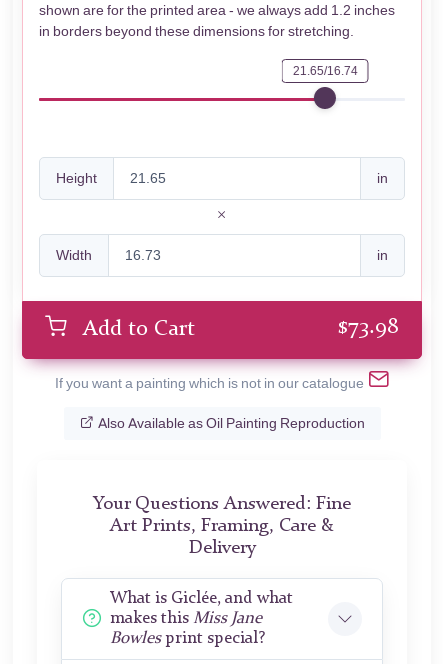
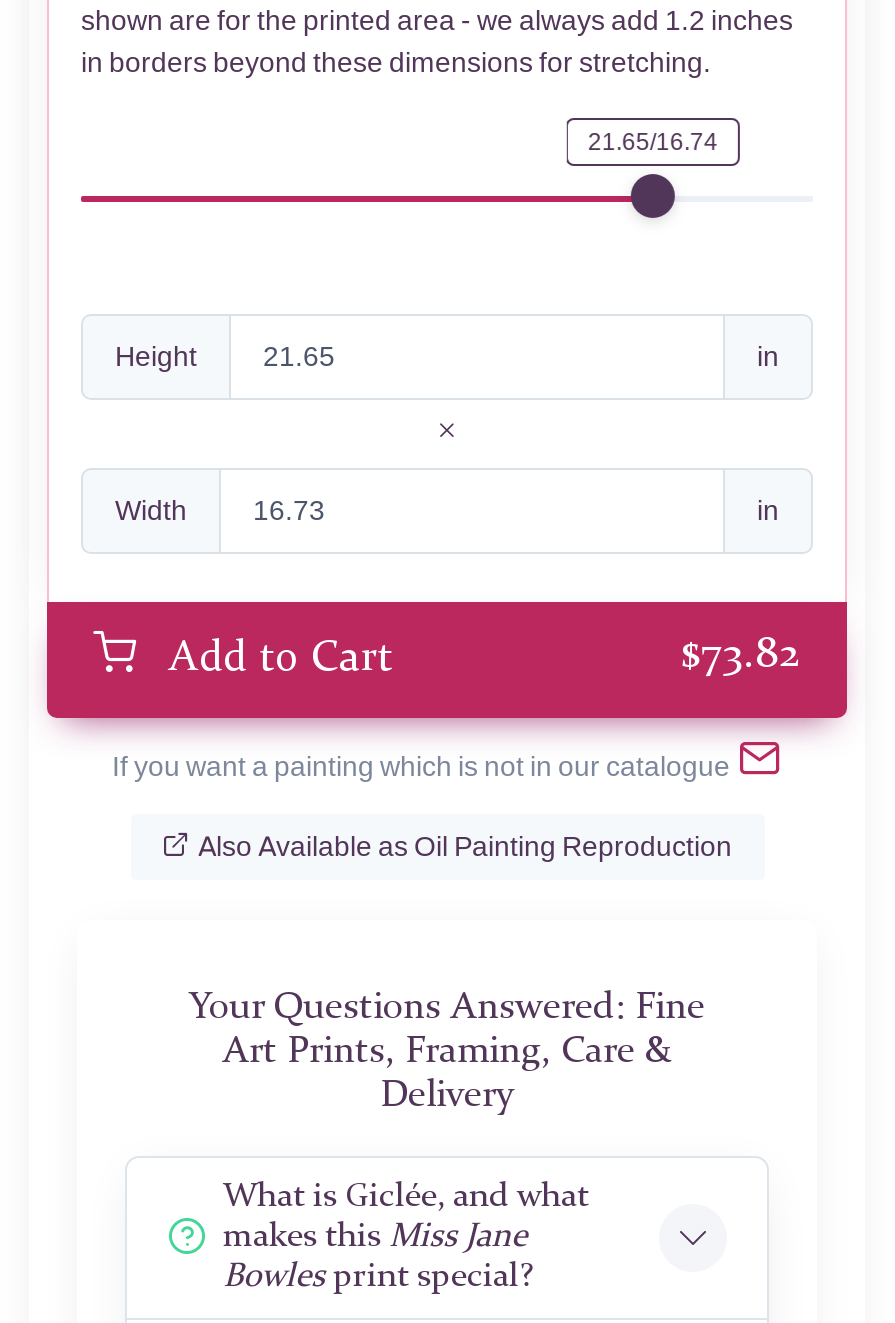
- $73.98
+ $73.82
